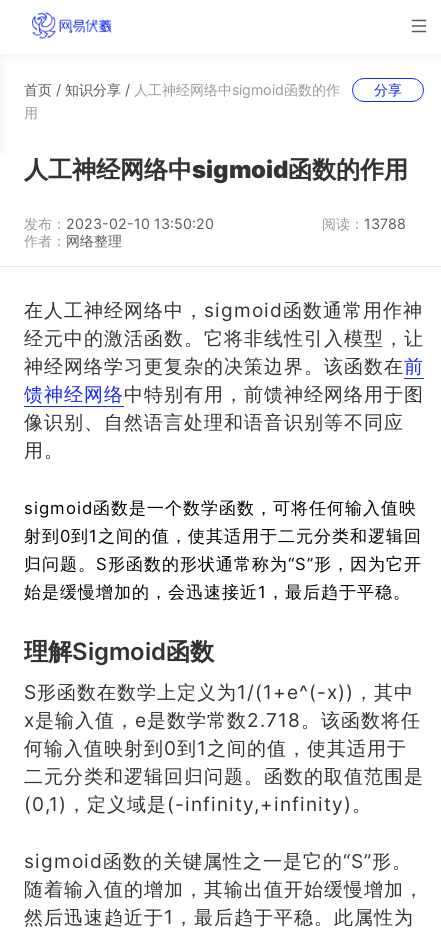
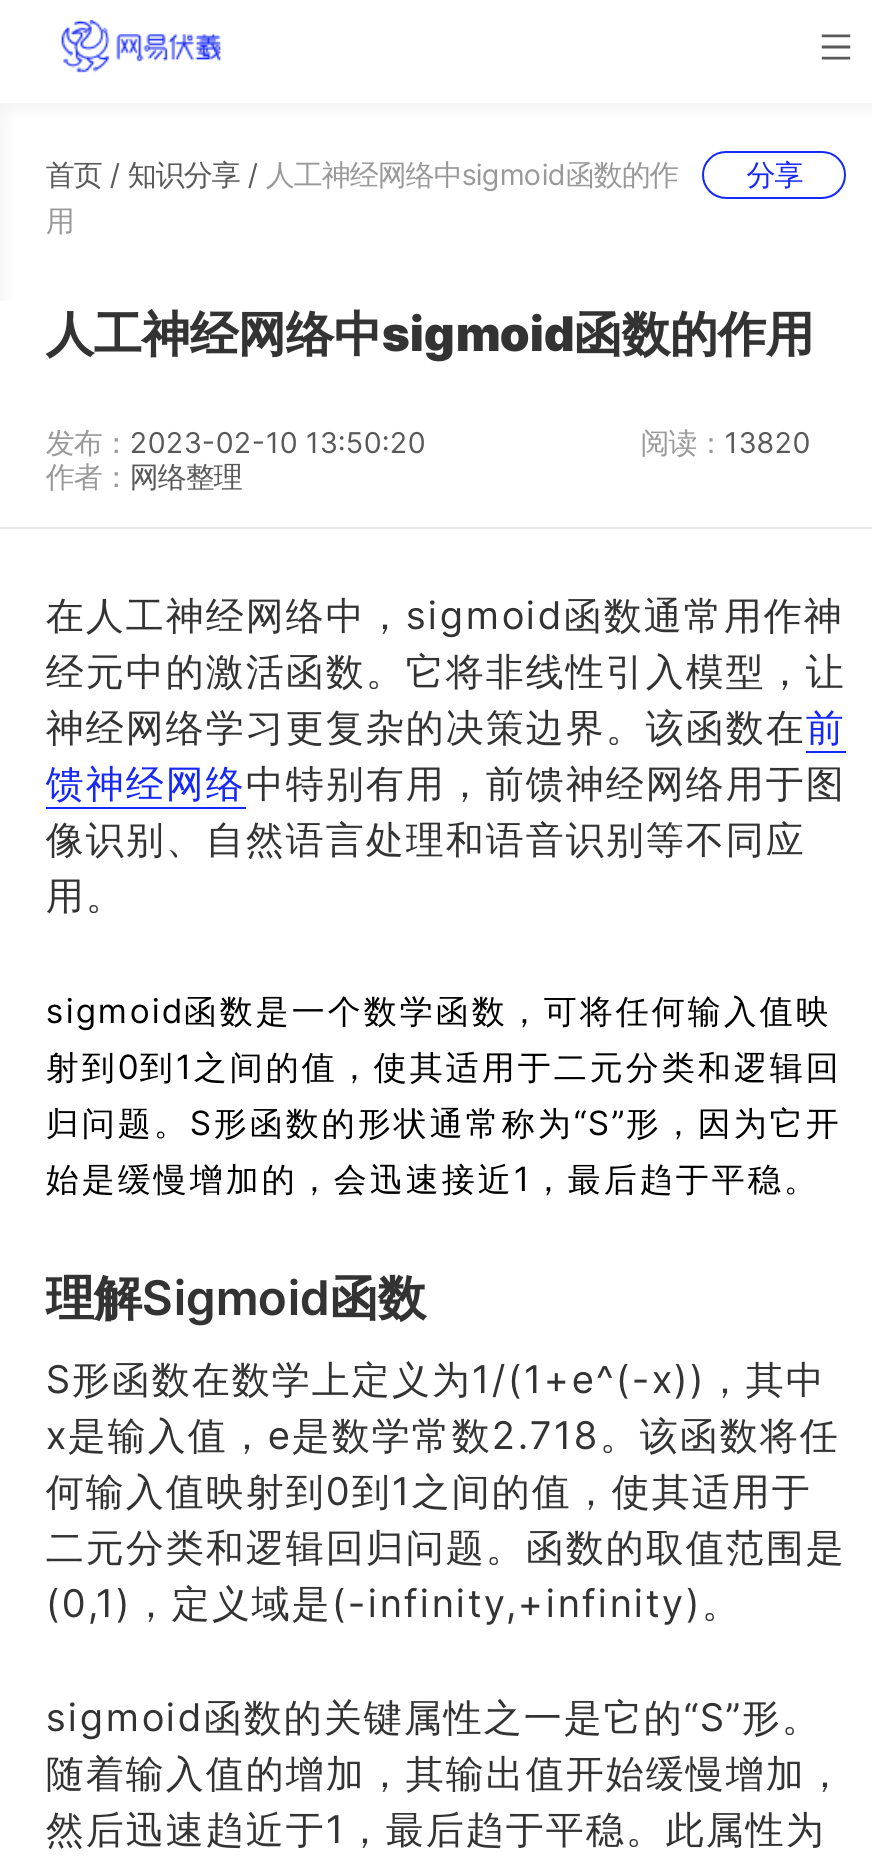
- 阅读：13788
+ 阅读：13820
